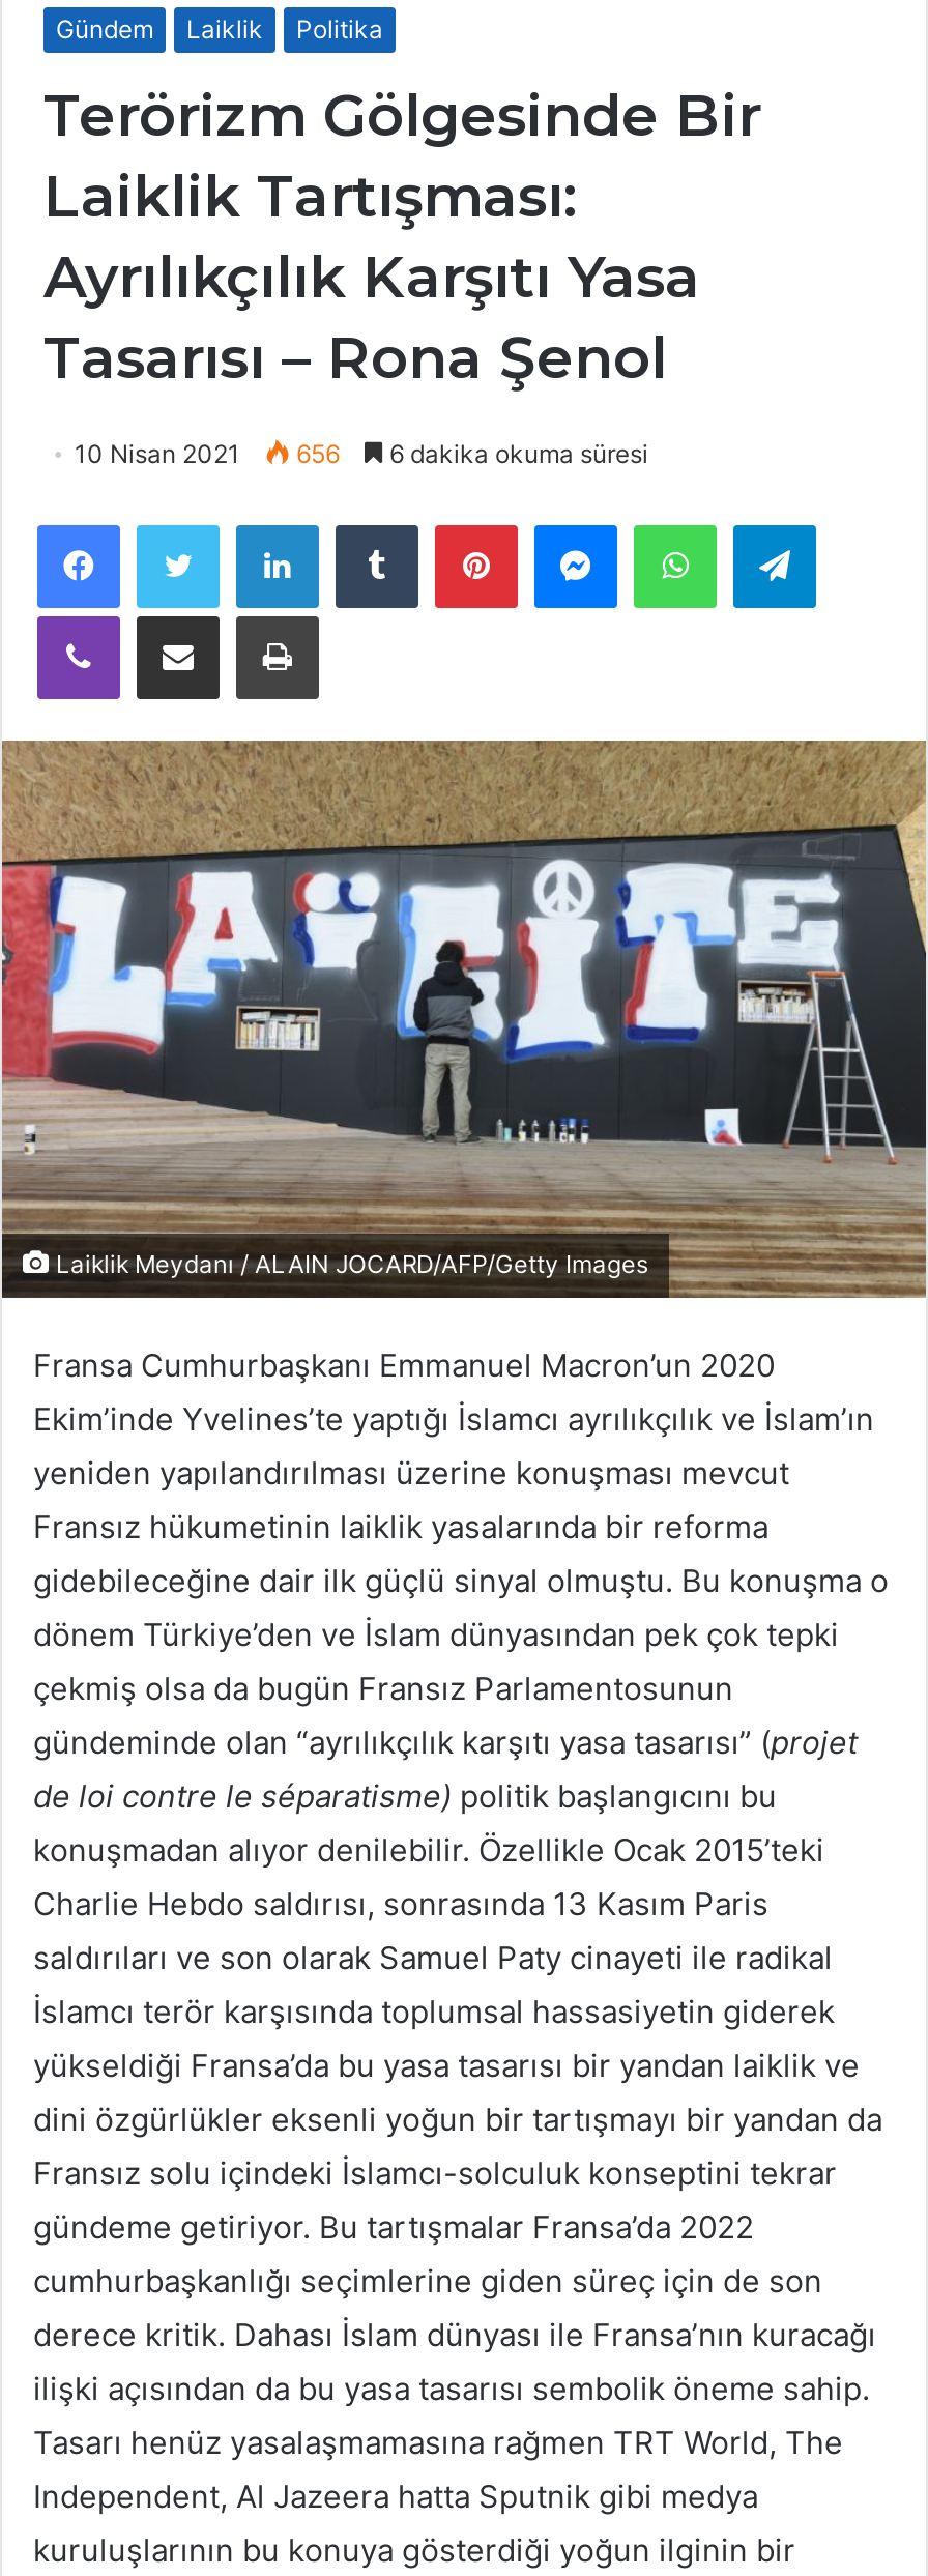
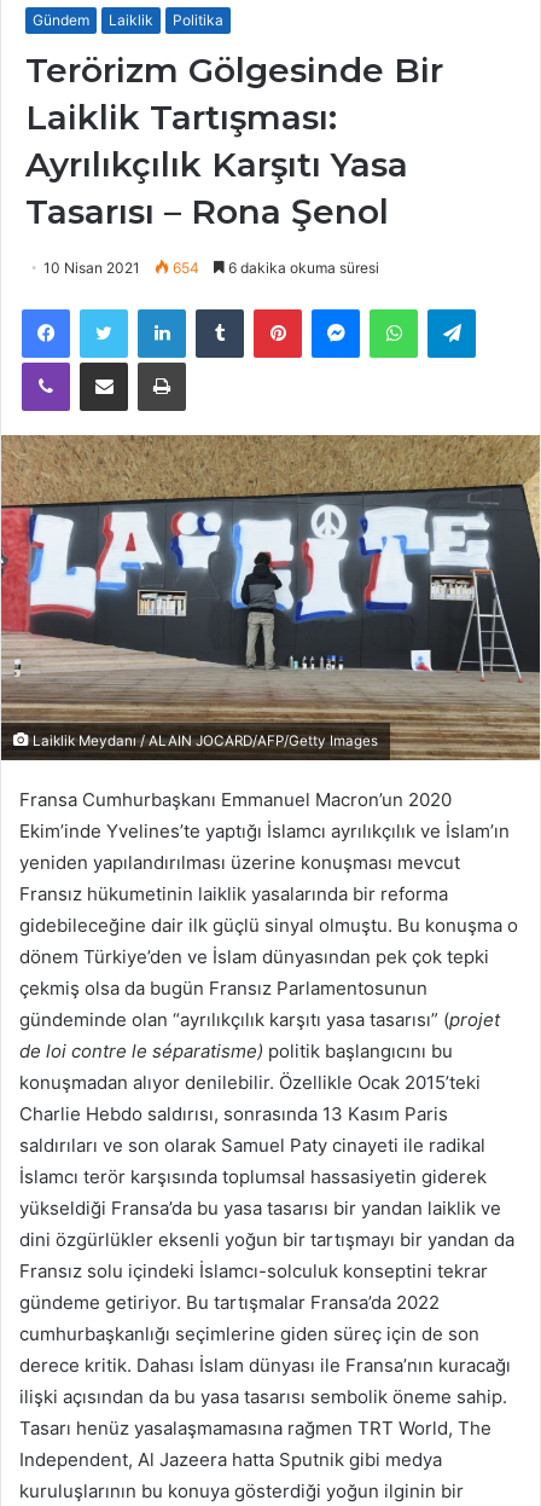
- 10 Nisan 2021 656 6 dakika okuma süresi
+ 10 Nisan 2021 654 6 dakika okuma süresi
